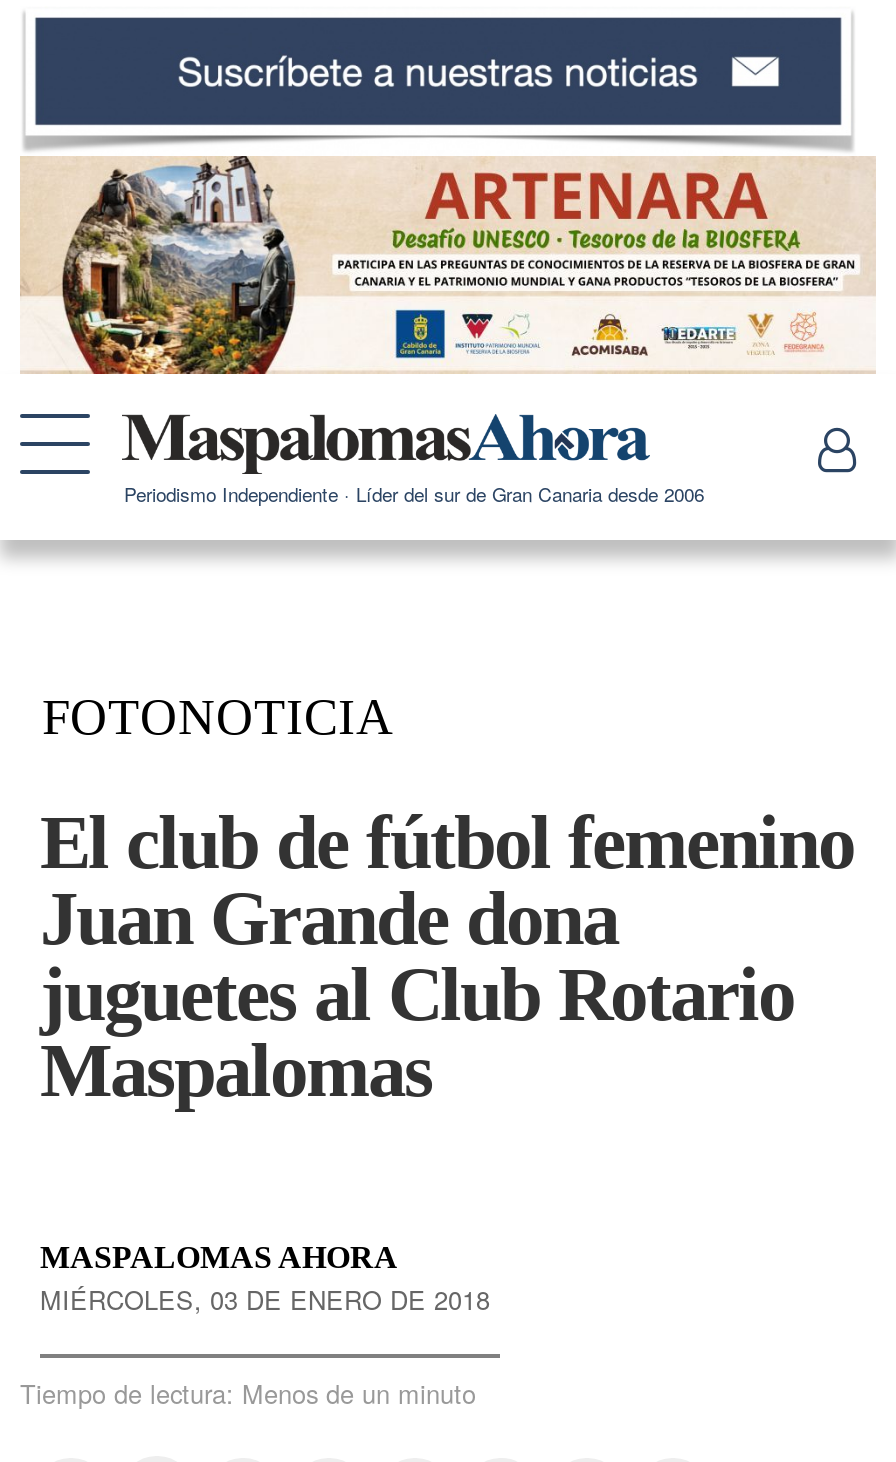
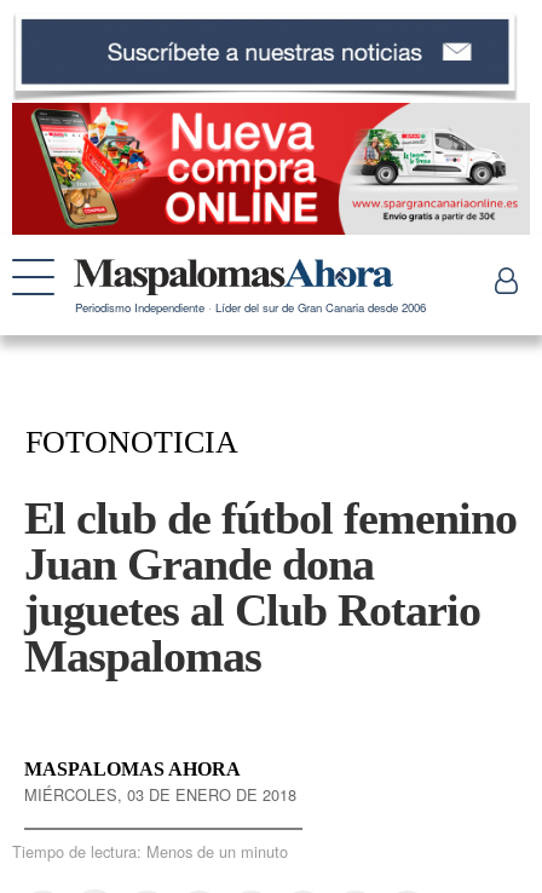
- [image]
+ [image]
